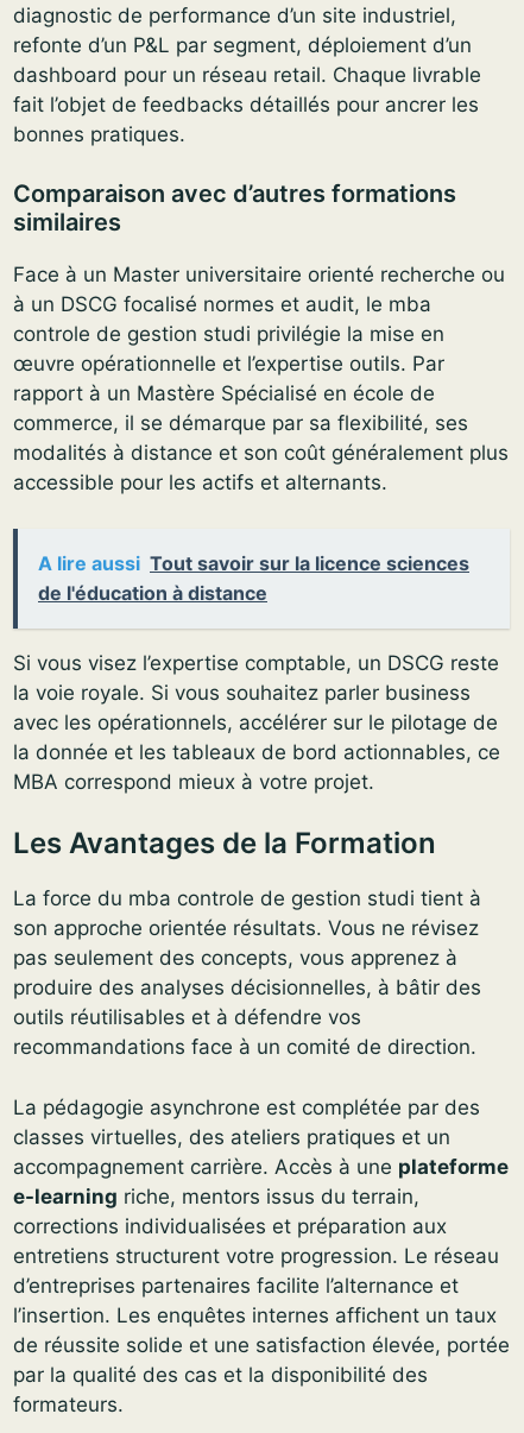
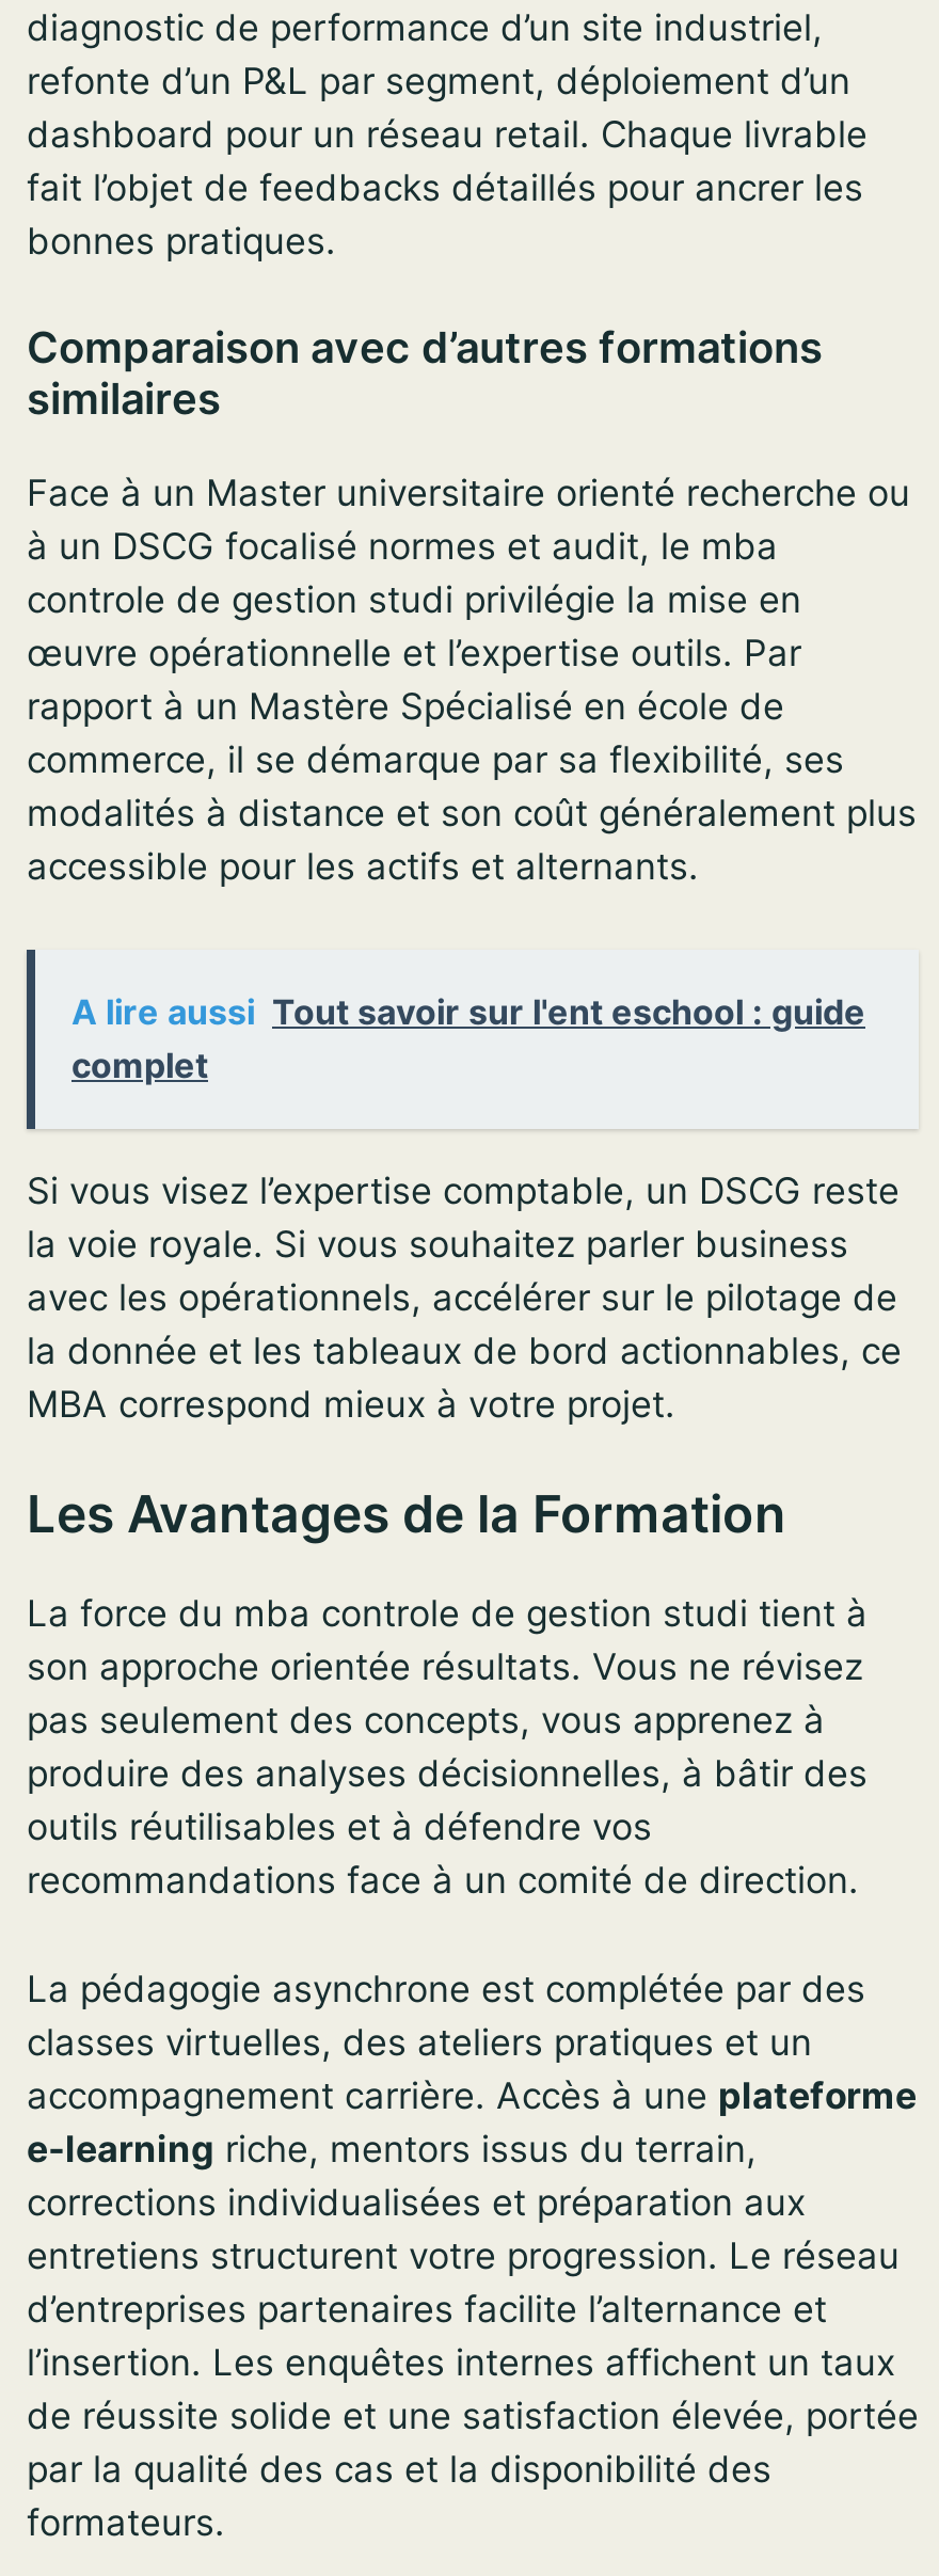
- A lire aussi Tout savoir sur la licence sciences
- de l'éducation à distance
+ A lire aussi Tout savoir sur l'ent eschool : guide
+ complet
